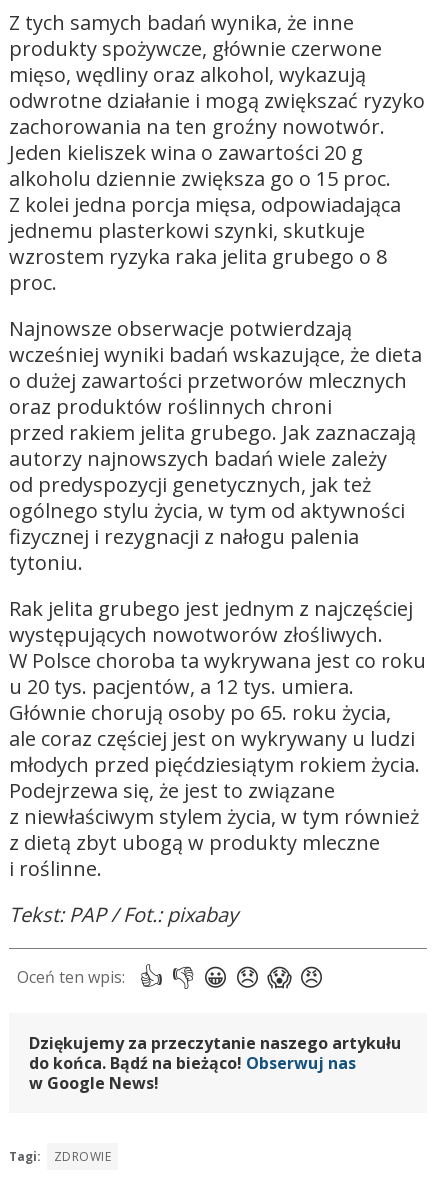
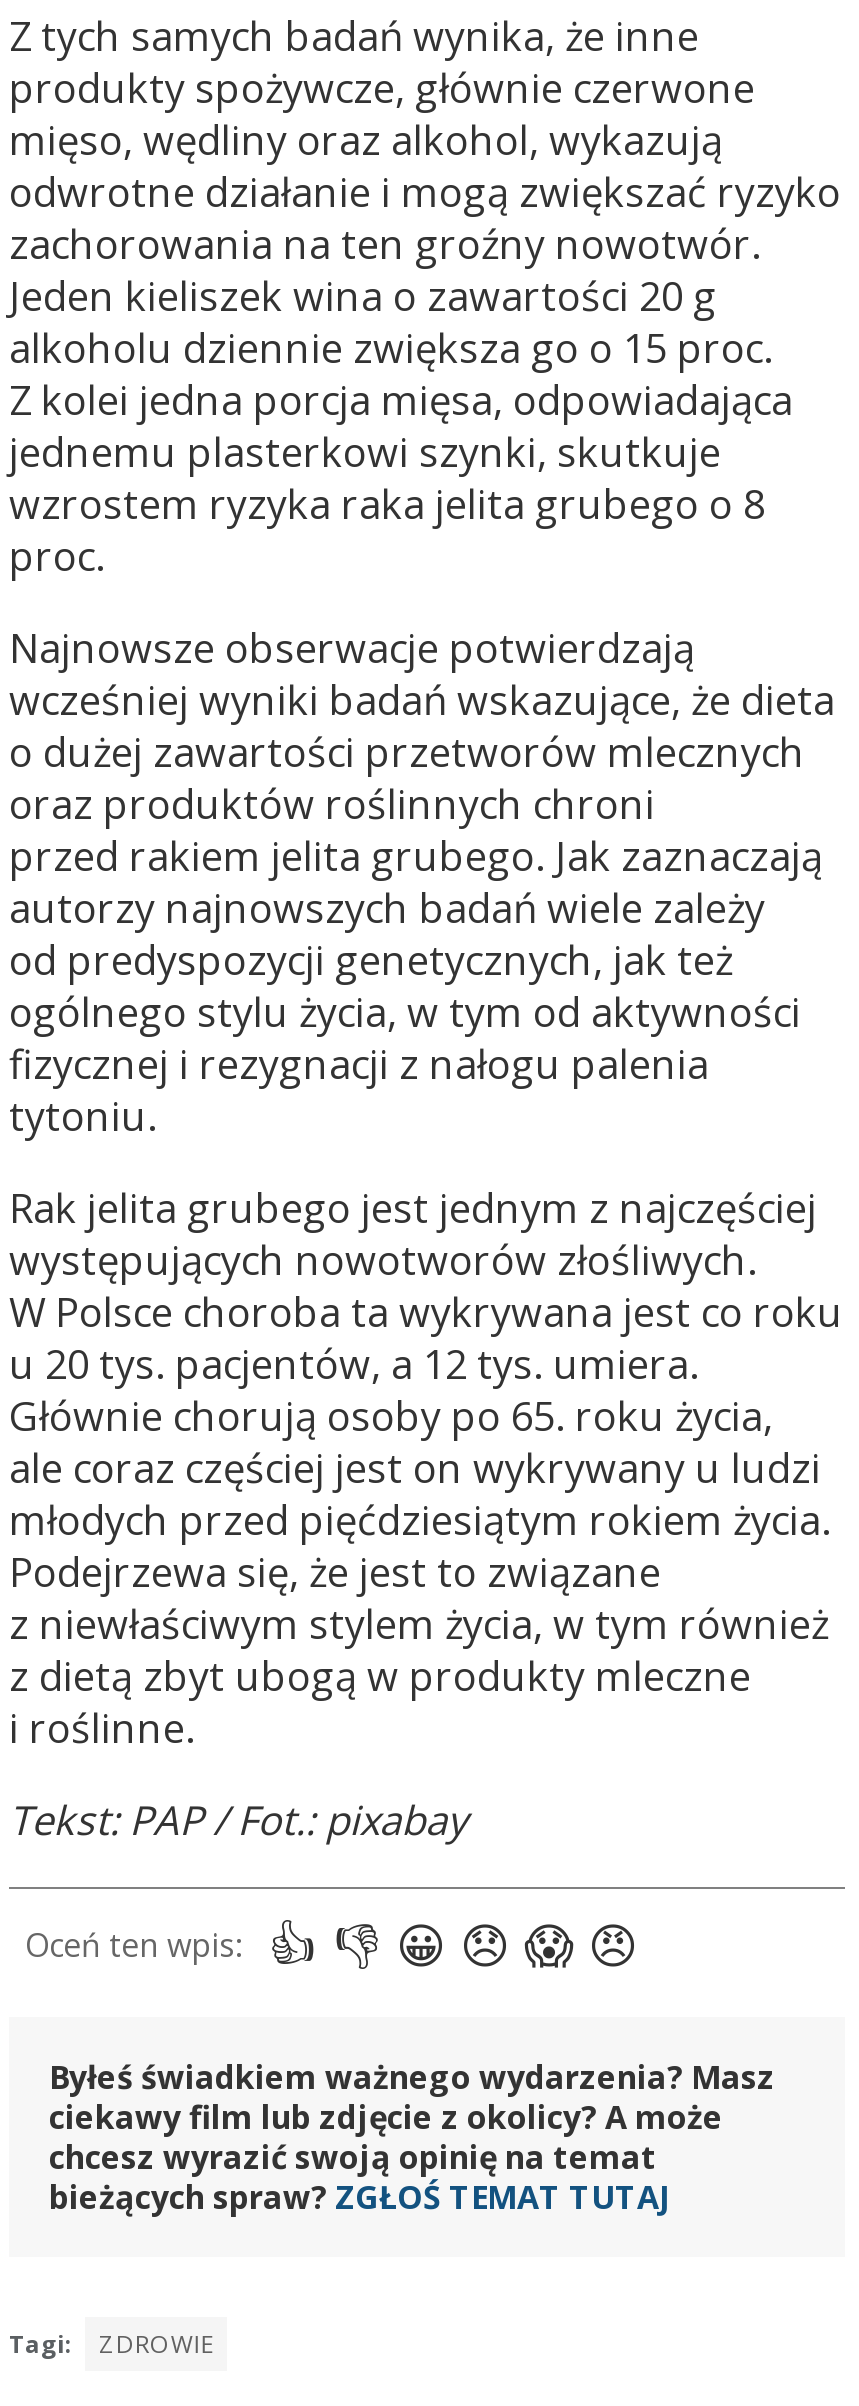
- Dziękujemy za przeczytanie naszego artykułu
- do końca. Bądź na bieżąco! Obserwuj nas
- w Google News!
+ Byłeś świadkiem ważnego wydarzenia? Masz
+ ciekawy film lub zdjęcie z okolicy? A może
+ chcesz wyrazić swoją opinię na temat
+ bieżących spraw? ZGŁOŚ TEMAT TUTAJ
